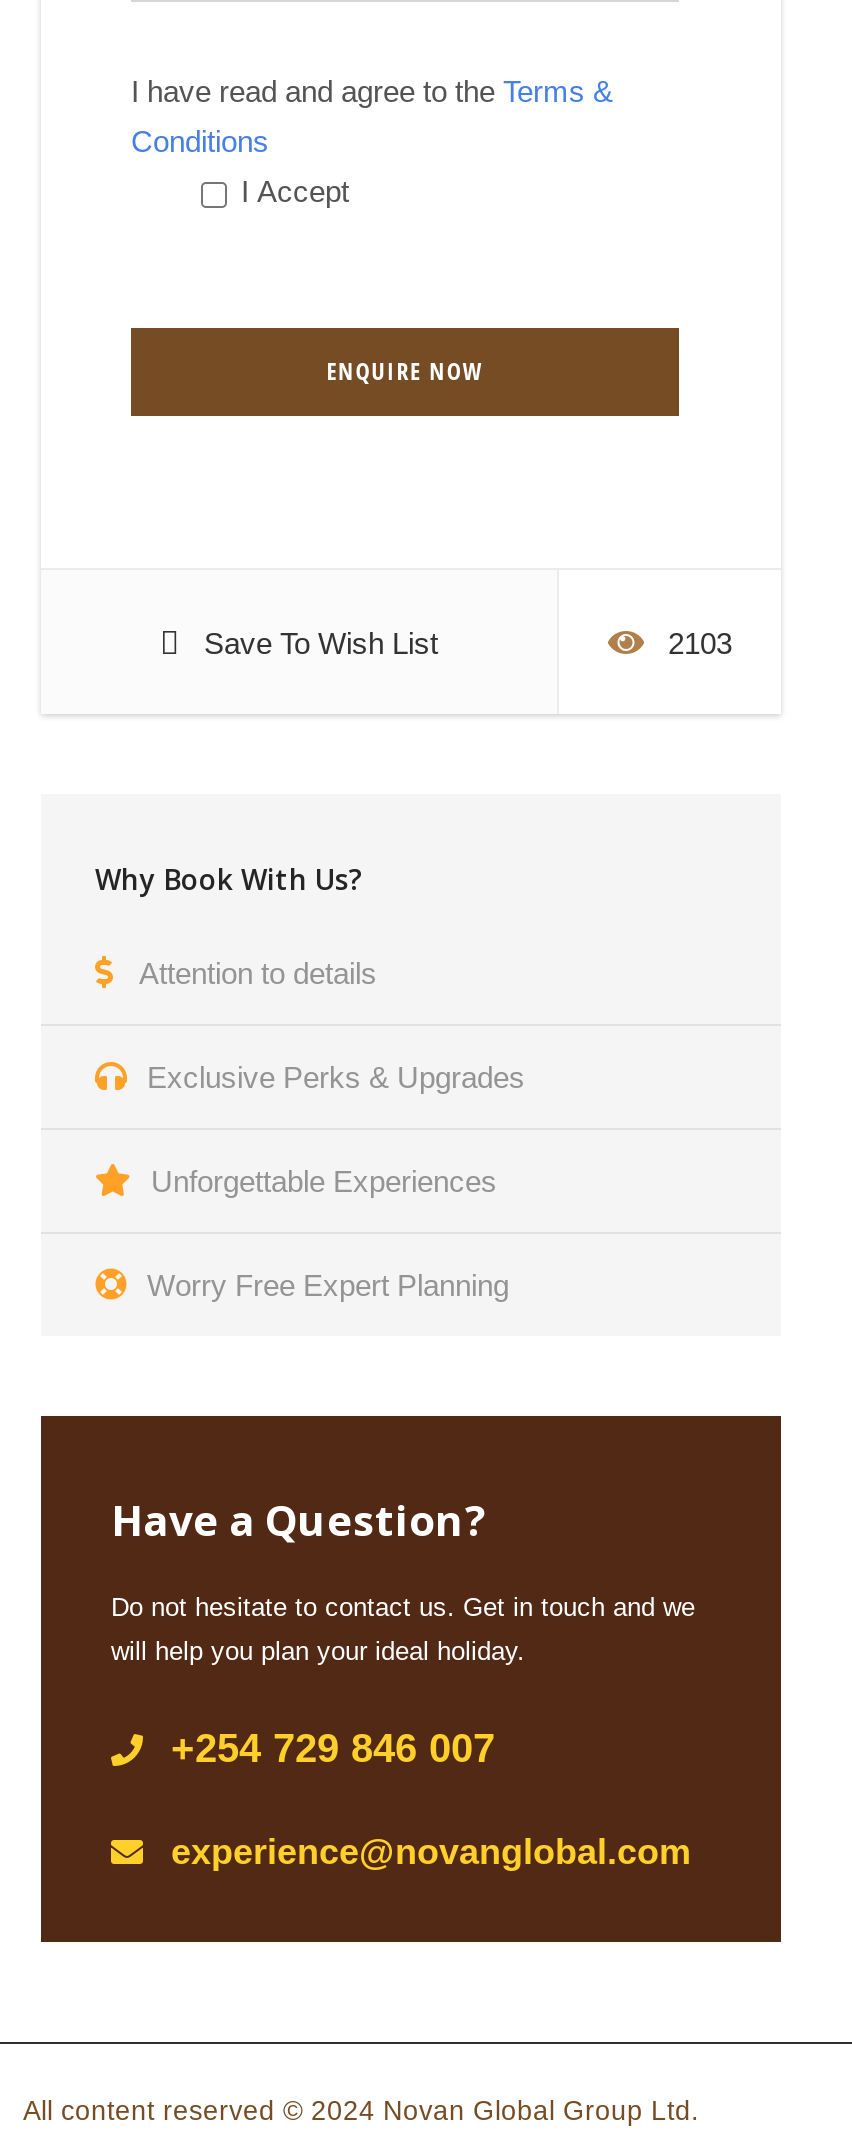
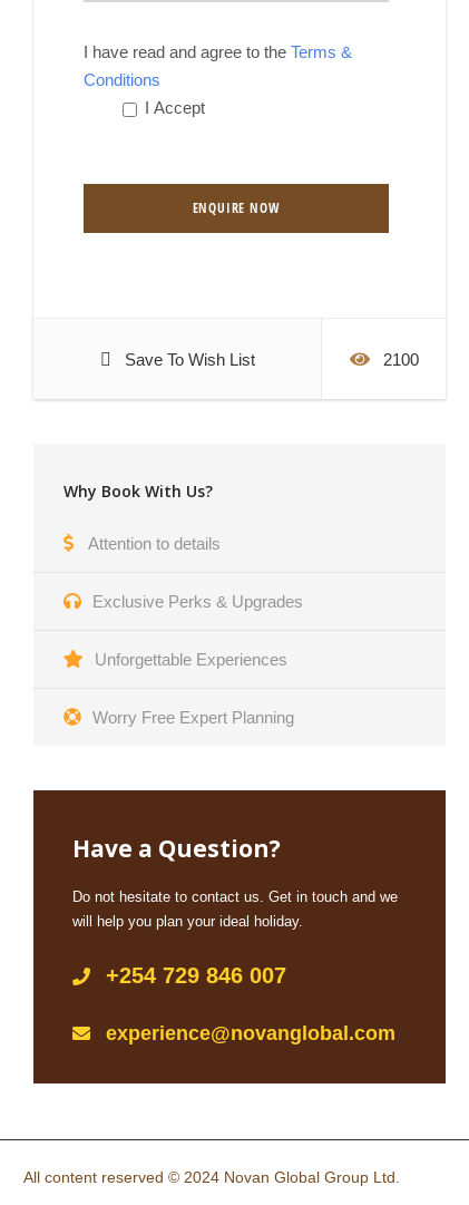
- 2103
+ 2100
